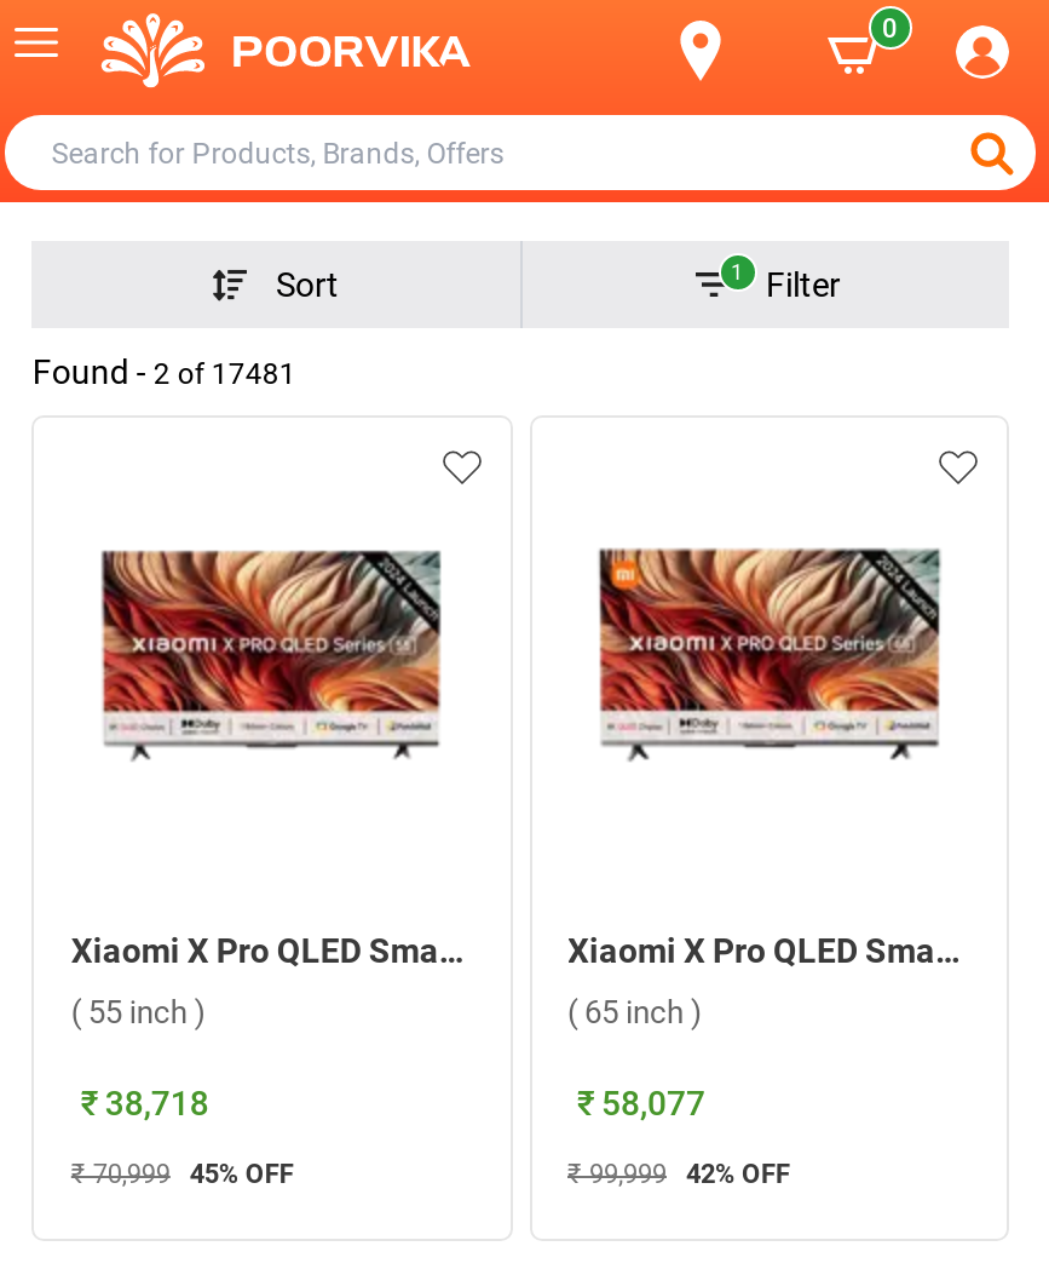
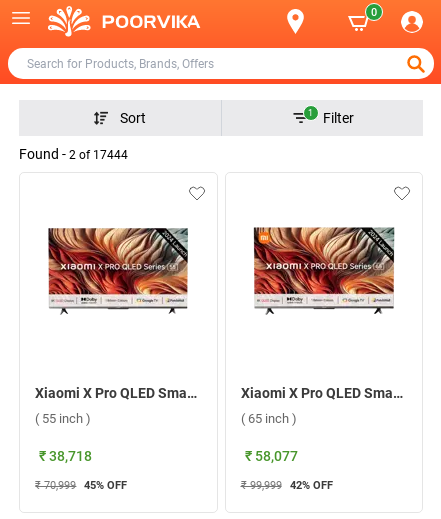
- Found - 2 of 17481
+ Found - 2 of 17444
